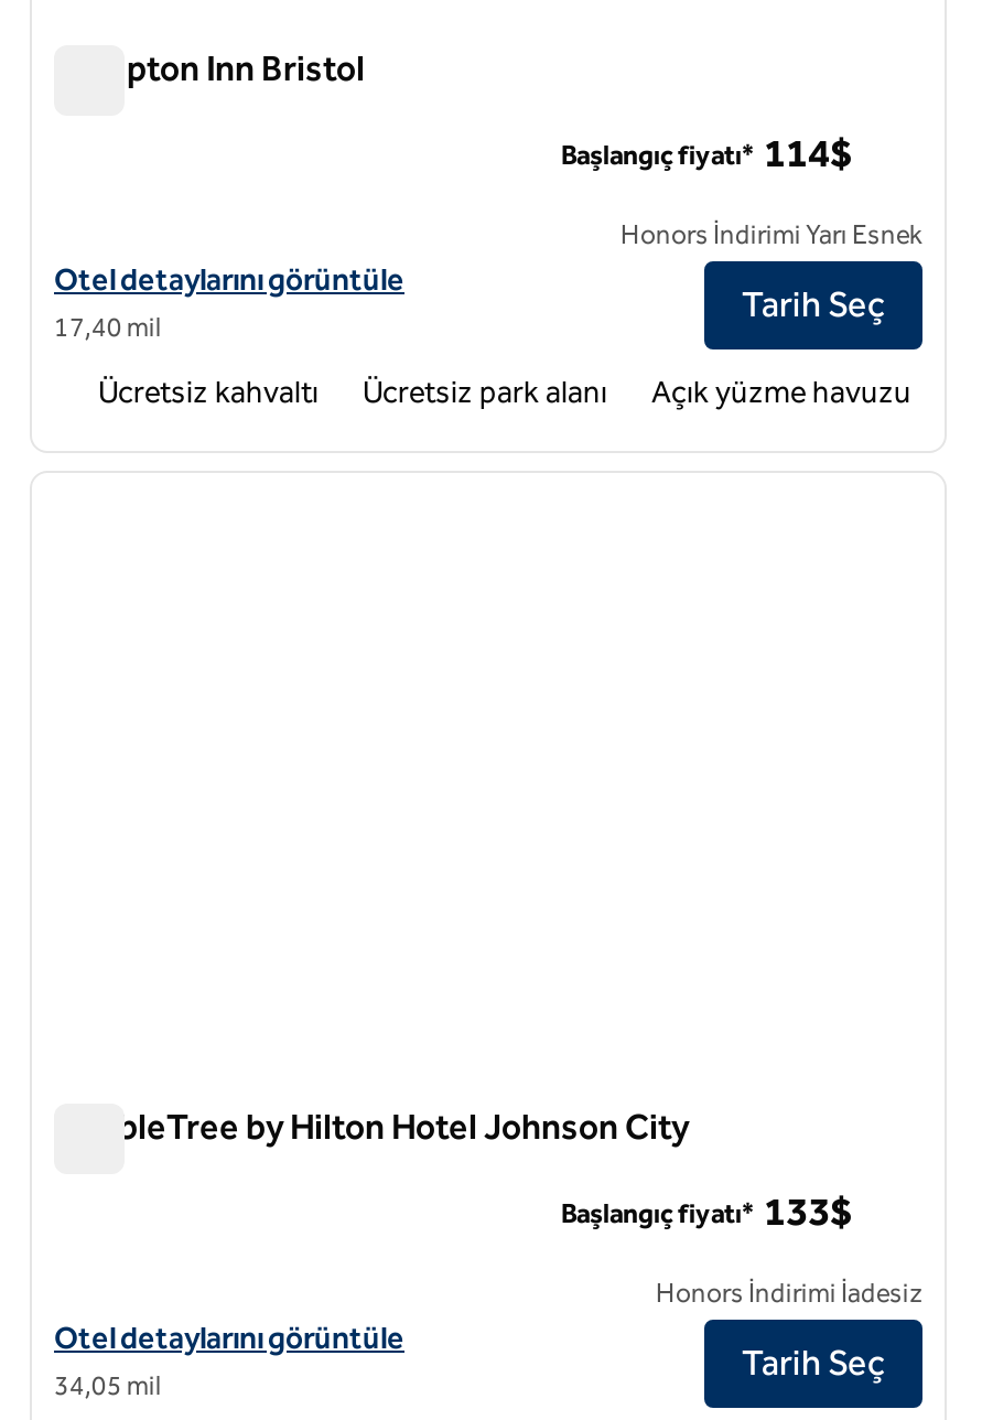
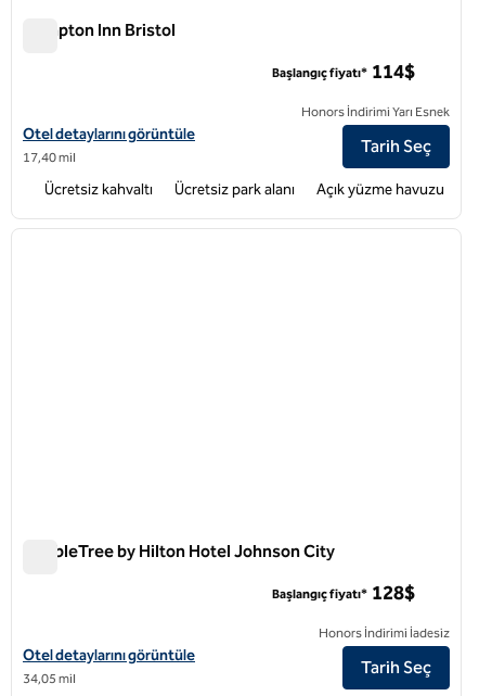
- Başlangıç fiyatı* 133$
+ Başlangıç fiyatı* 128$
